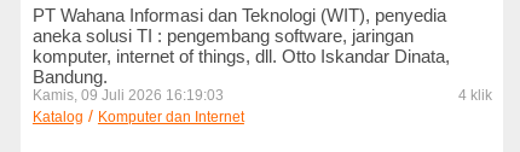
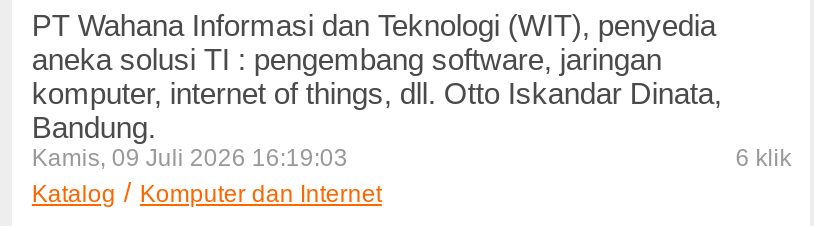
- 4 klik
+ 6 klik
